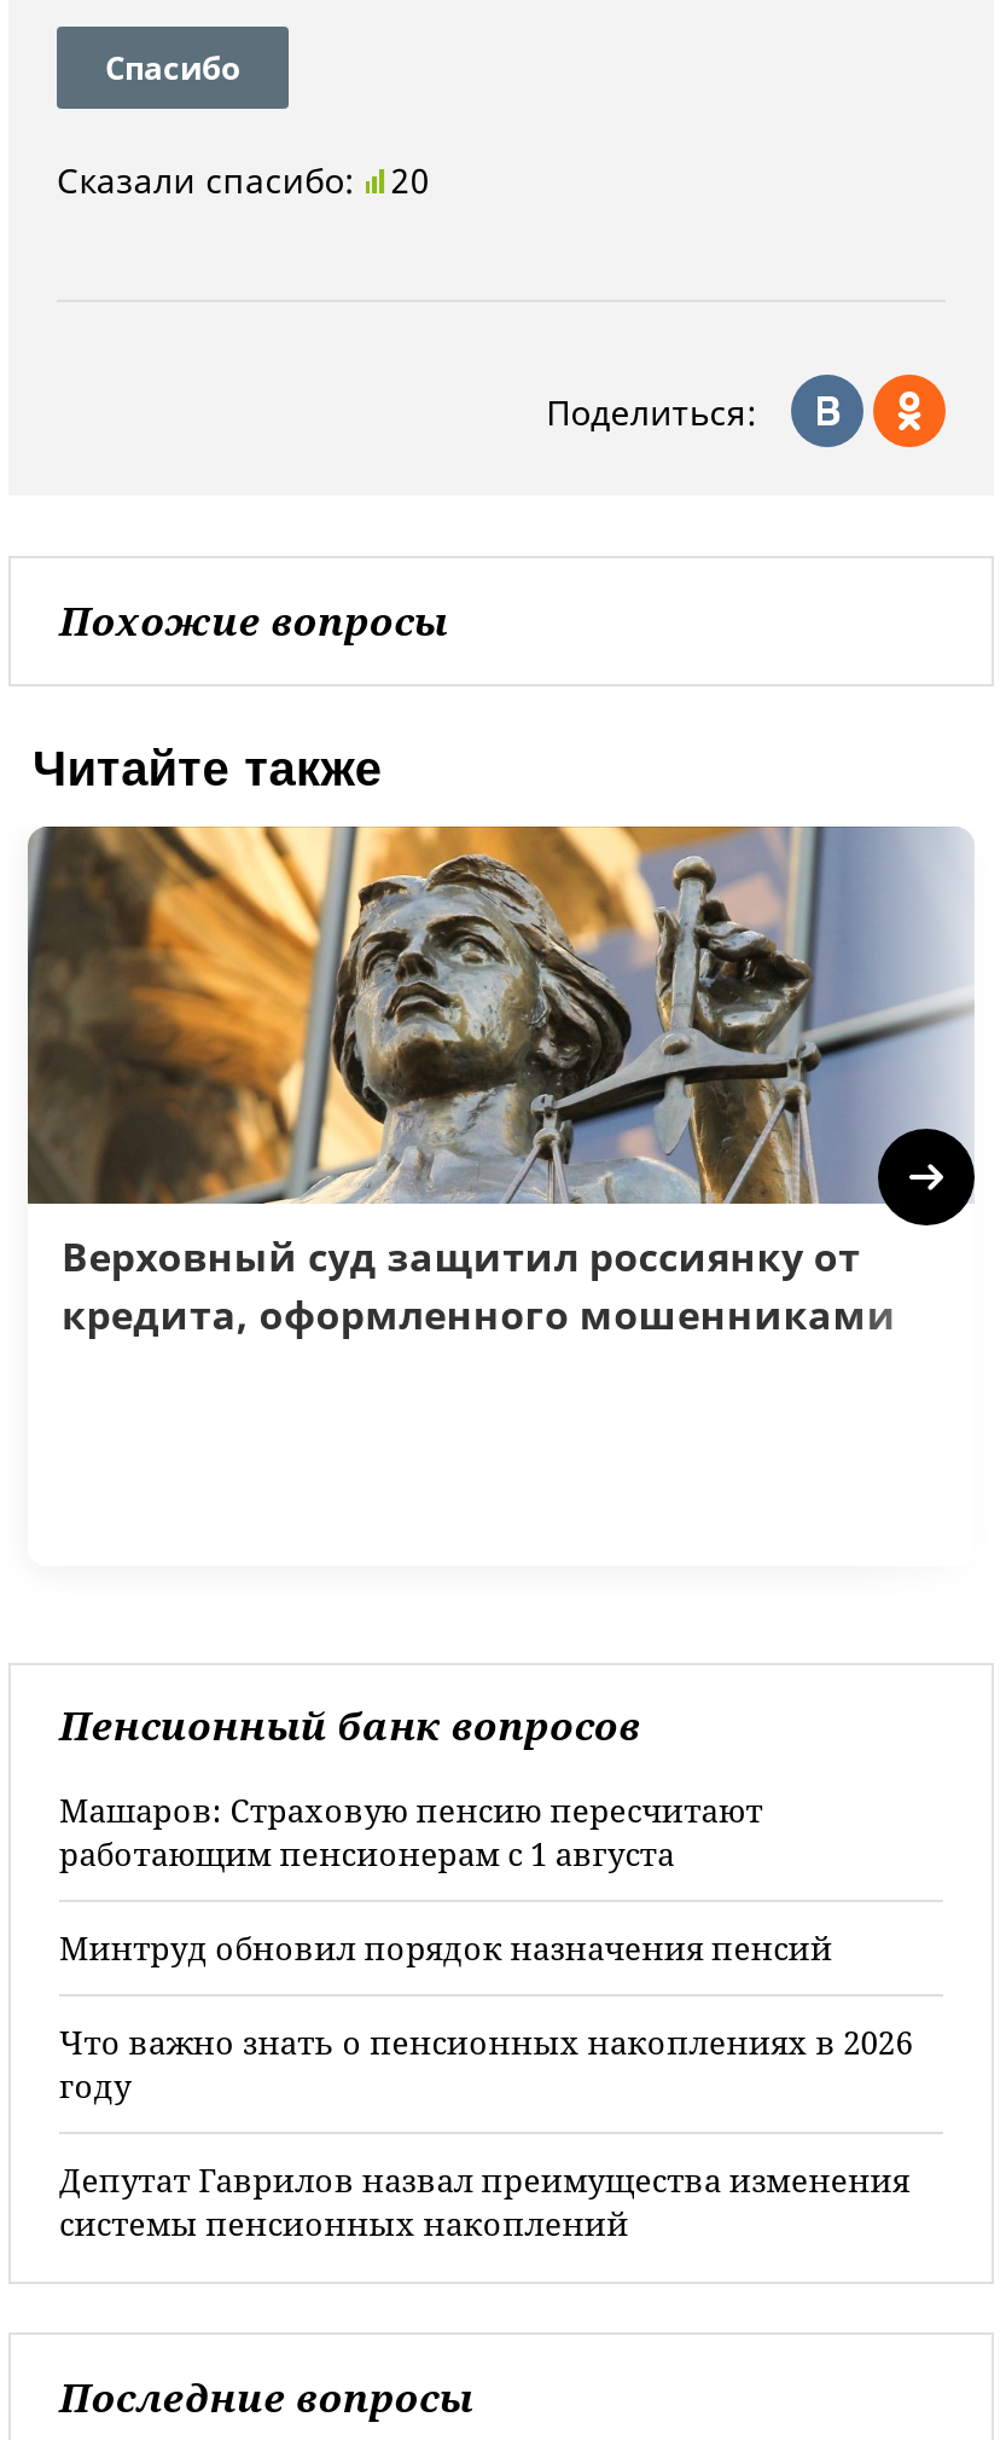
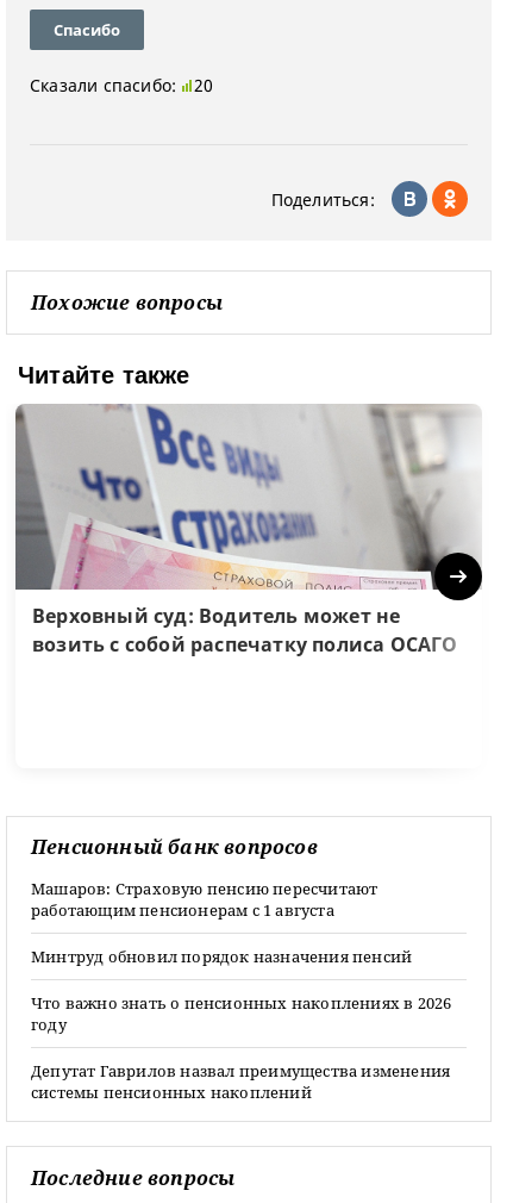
- [image]
- Верховный суд защитил россиянку от
- кредита, оформленного мошенниками
+ [image]
+ Верховный суд: Водитель может не
+ возить с собой распечатку полиса ОСАГО
